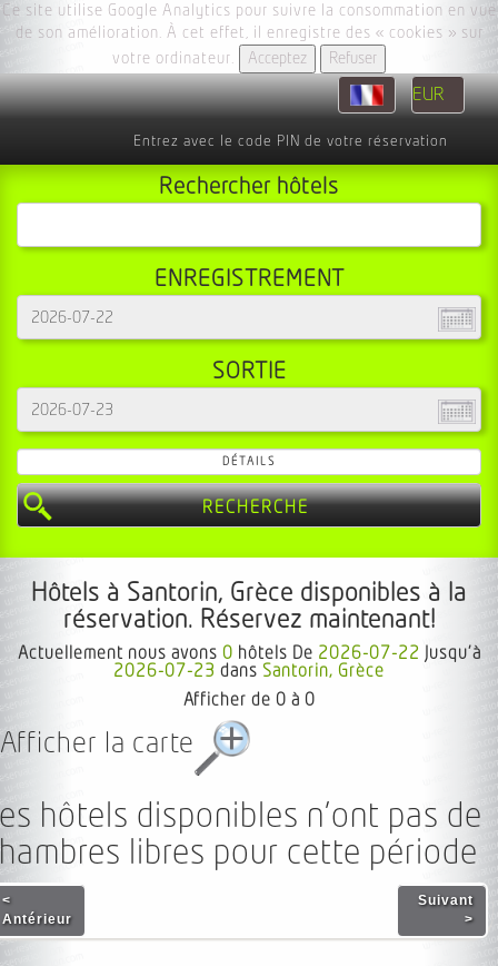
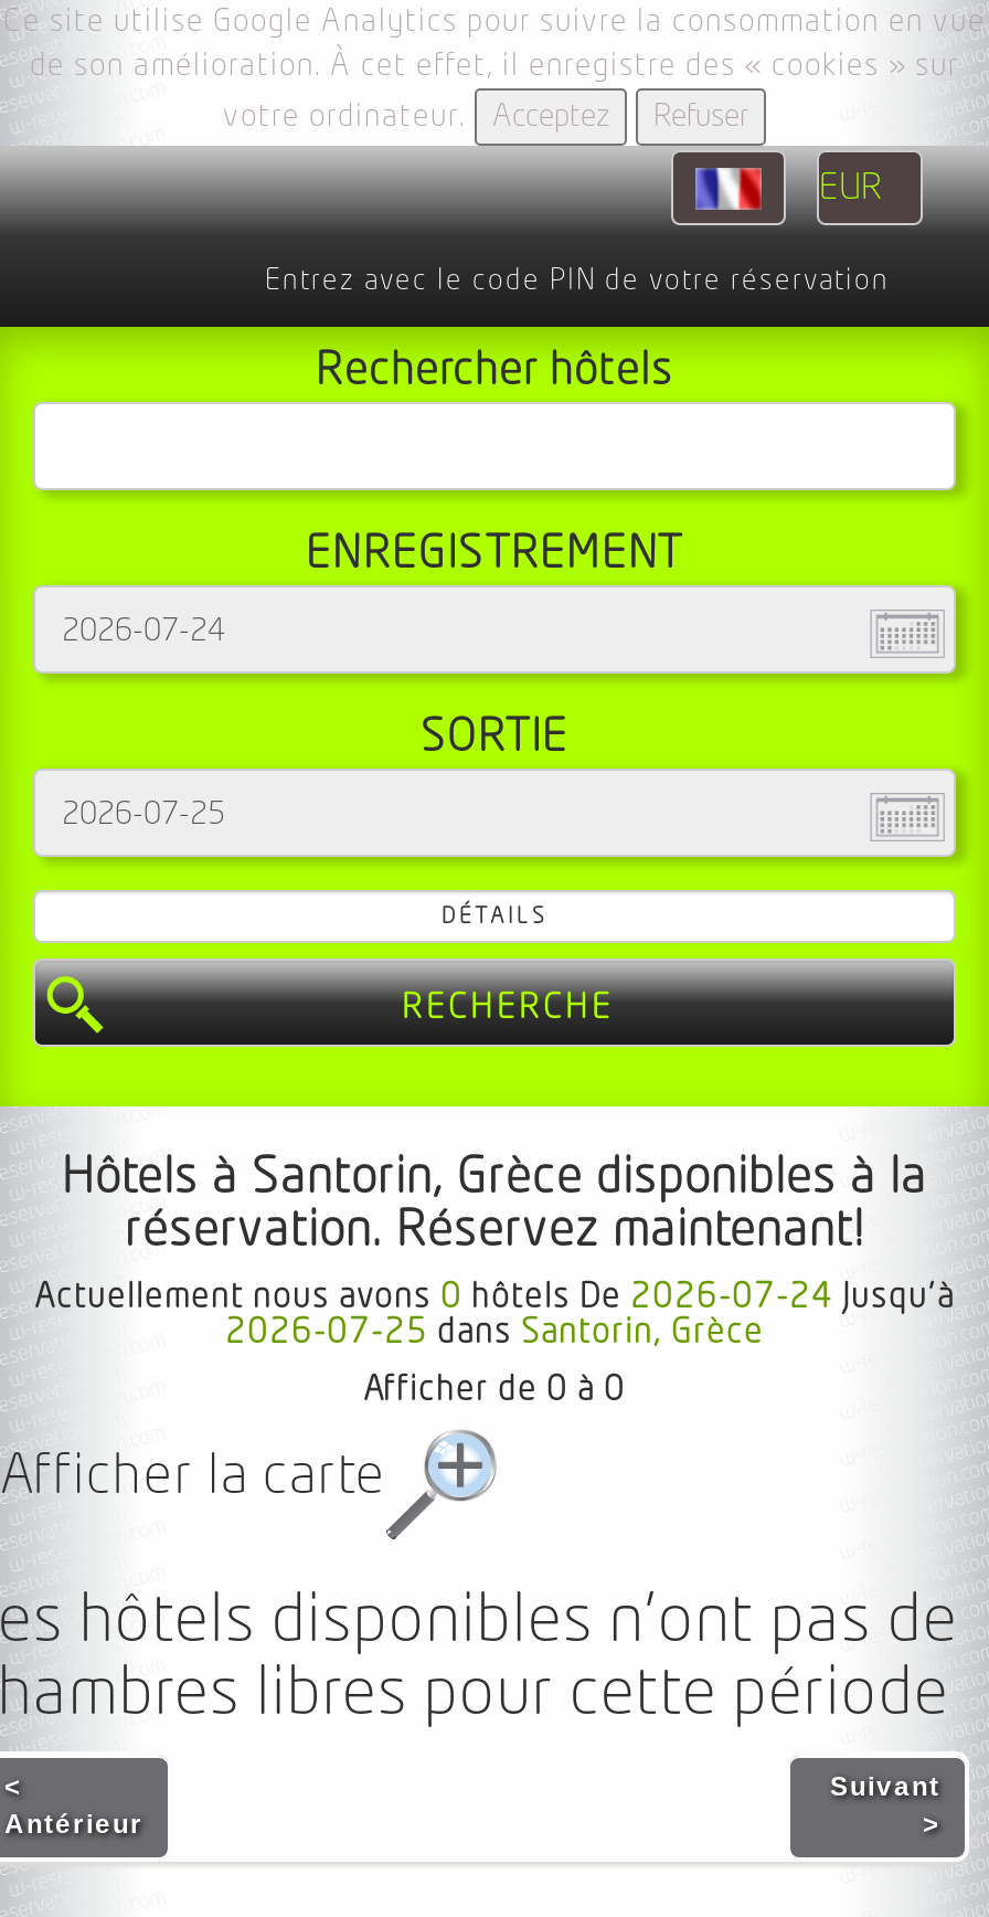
- Actuellement nous avons 0 hôtels De 2026-07-22 Jusqu’à
+ Actuellement nous avons 0 hôtels De 2026-07-24 Jusqu’à

- 2026-07-23 dans Santorin, Grèce
+ 2026-07-25 dans Santorin, Grèce
